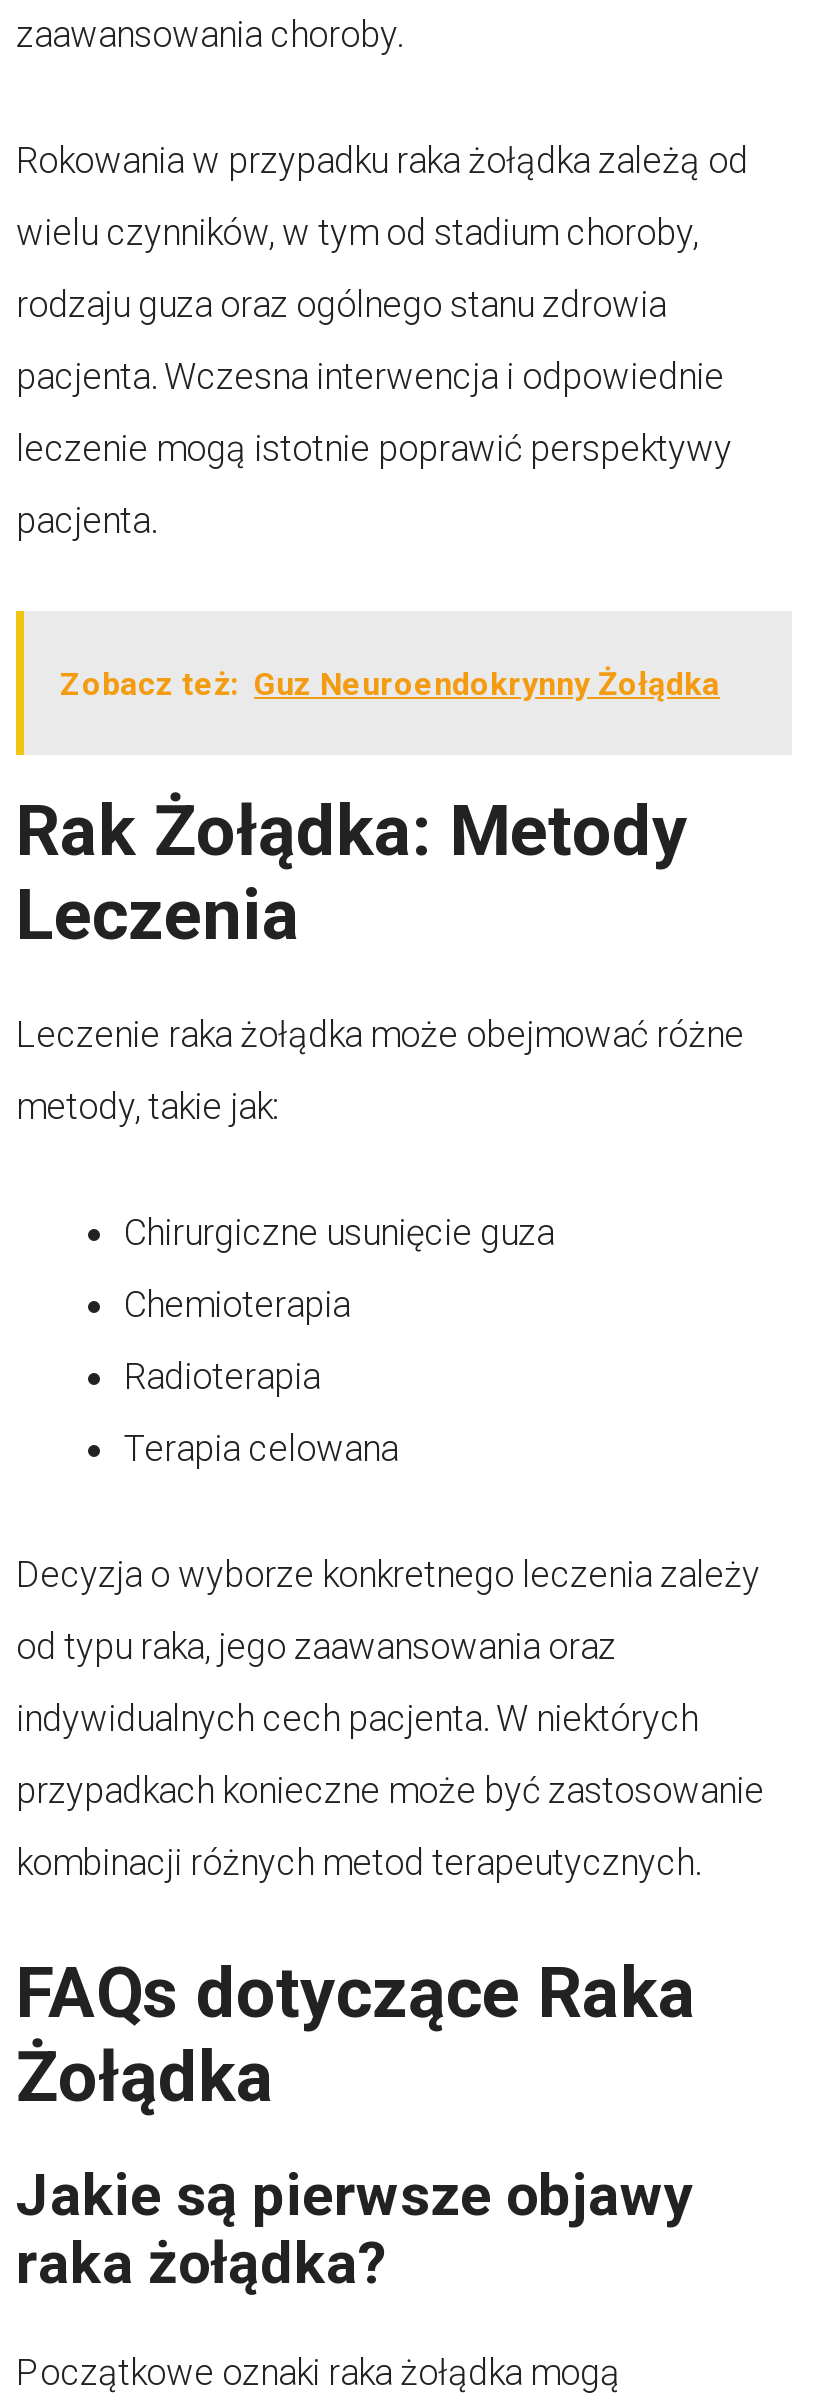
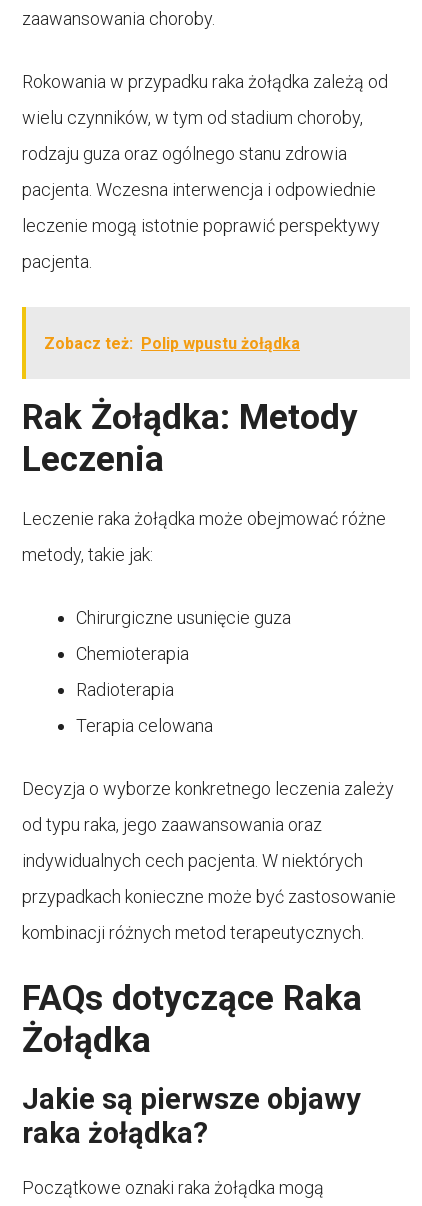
- Zobacz też: Guz Neuroendokrynny Żołądka
+ Zobacz też: Polip wpustu żołądka
